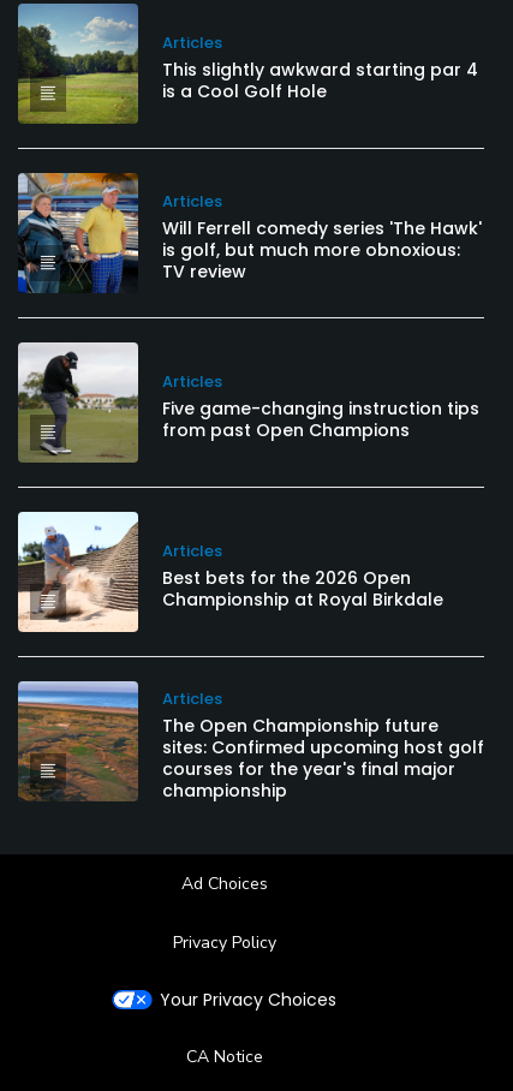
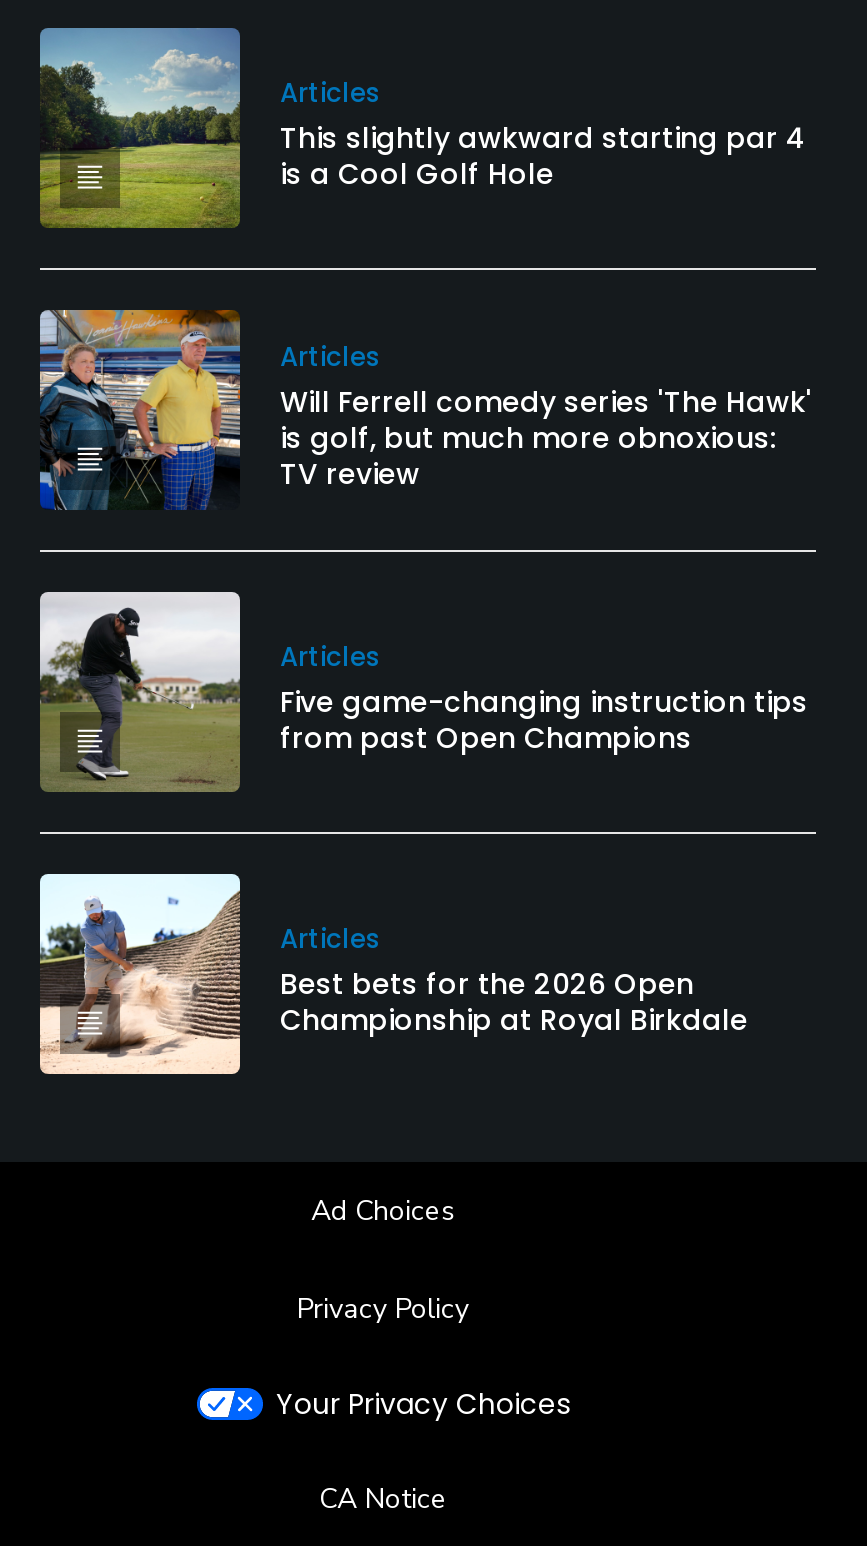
- [image]
- Articles
- The Open Championship future
- sites: Confirmed upcoming host golf
- courses for the year's final major
- championship
